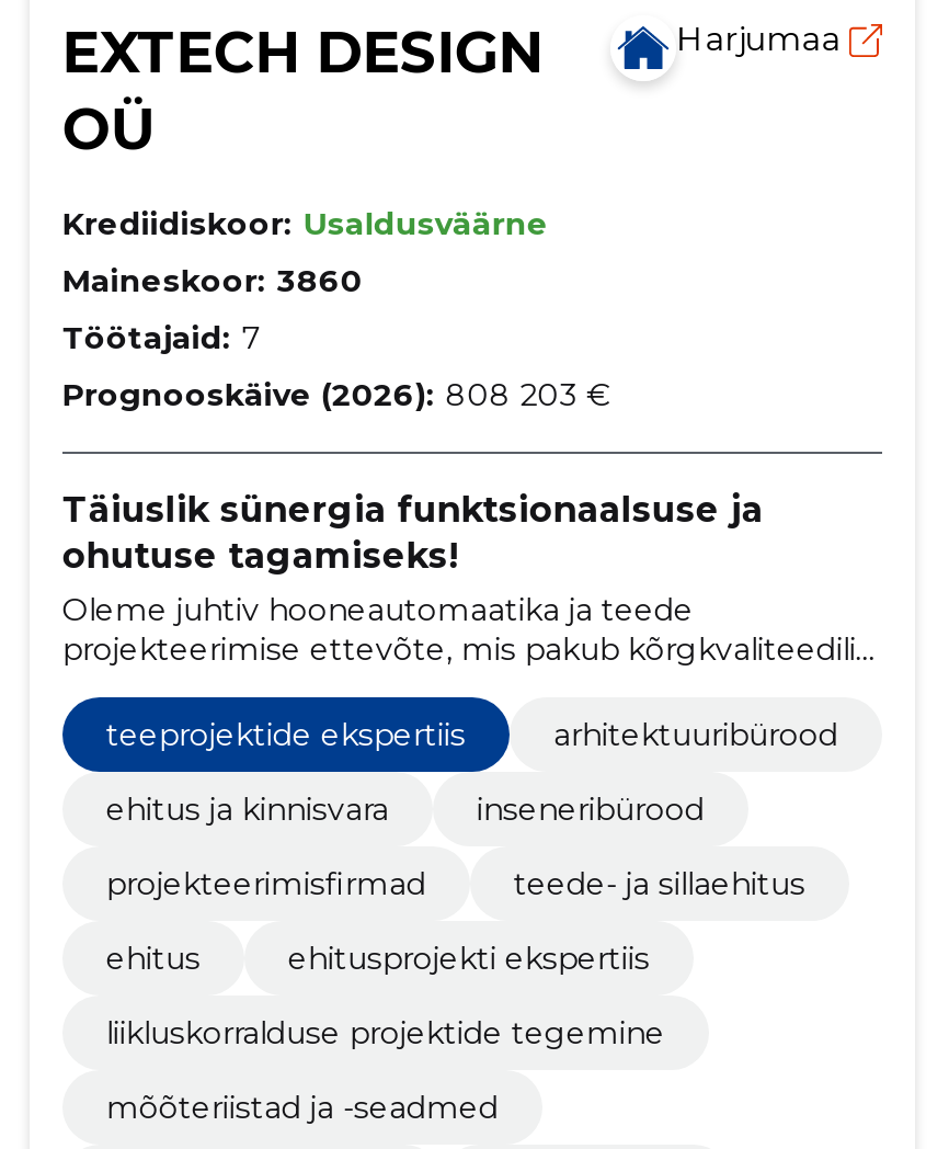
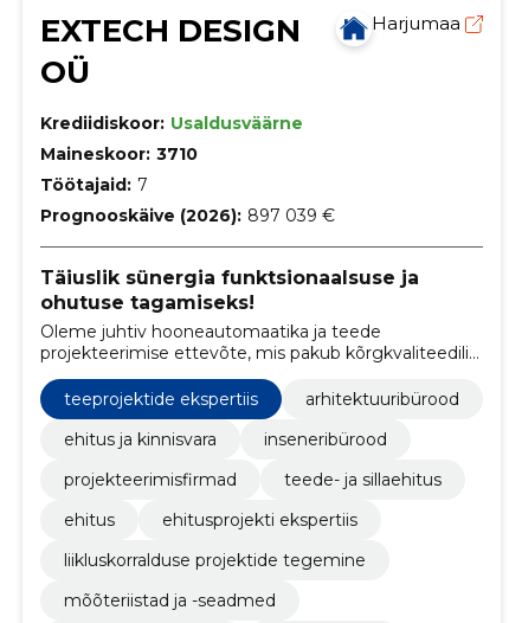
- Maineskoor: 3860
+ Maineskoor: 3710

- Prognooskäive (2026): 808 203 €
+ Prognooskäive (2026): 897 039 €
